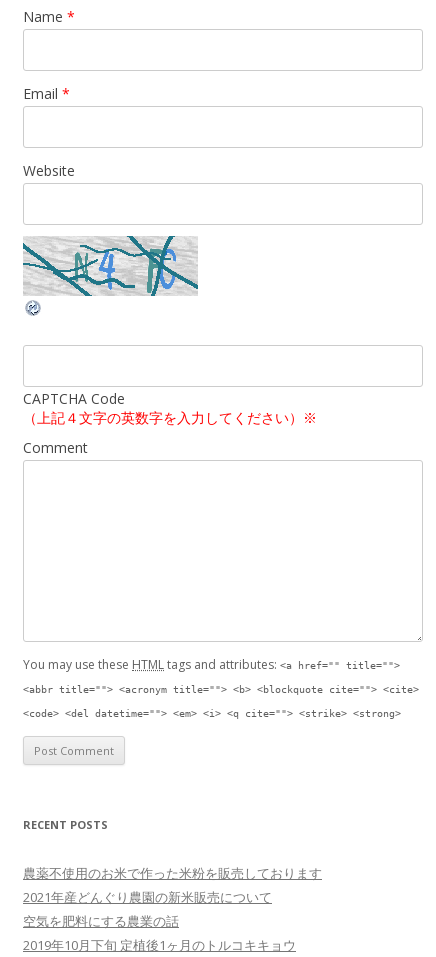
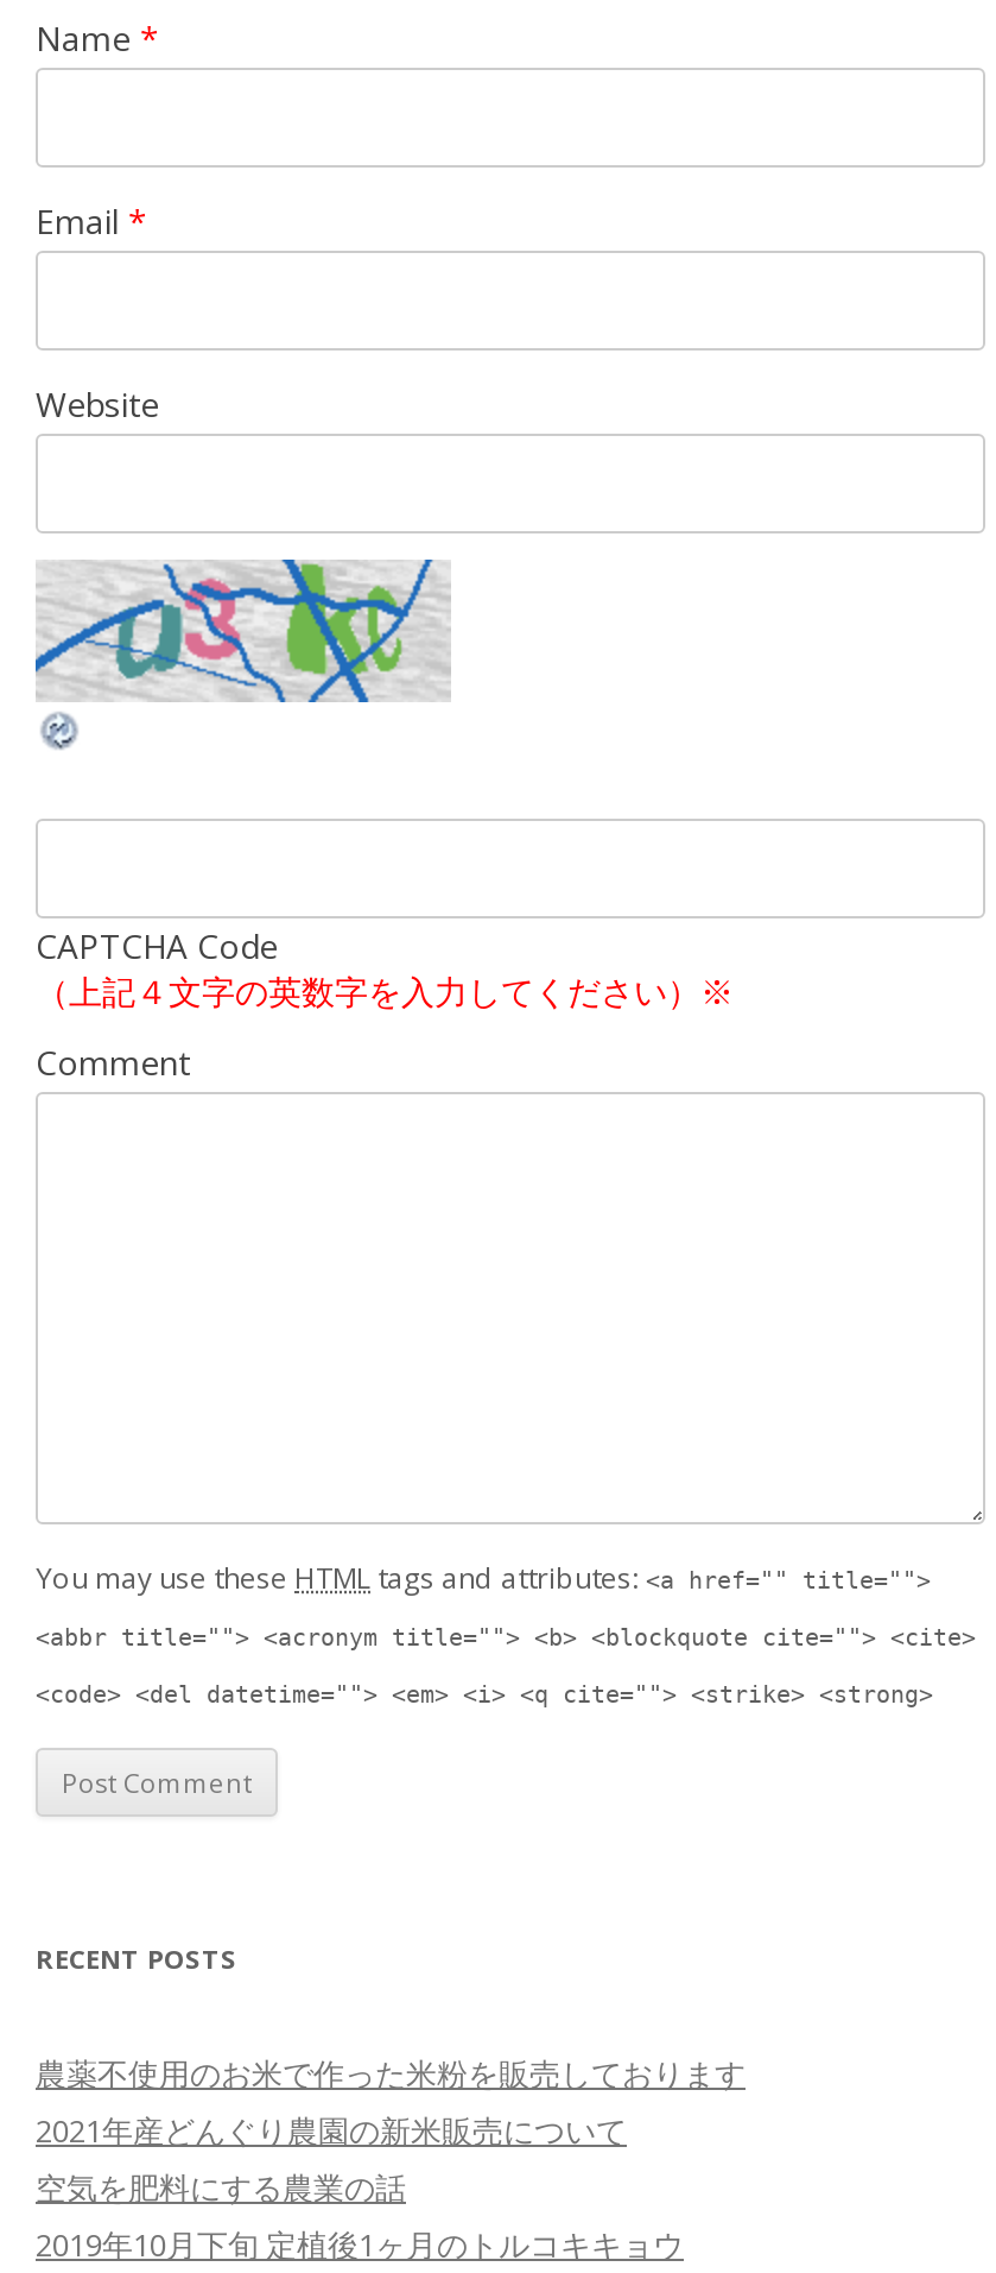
- [image]
+ [image]
